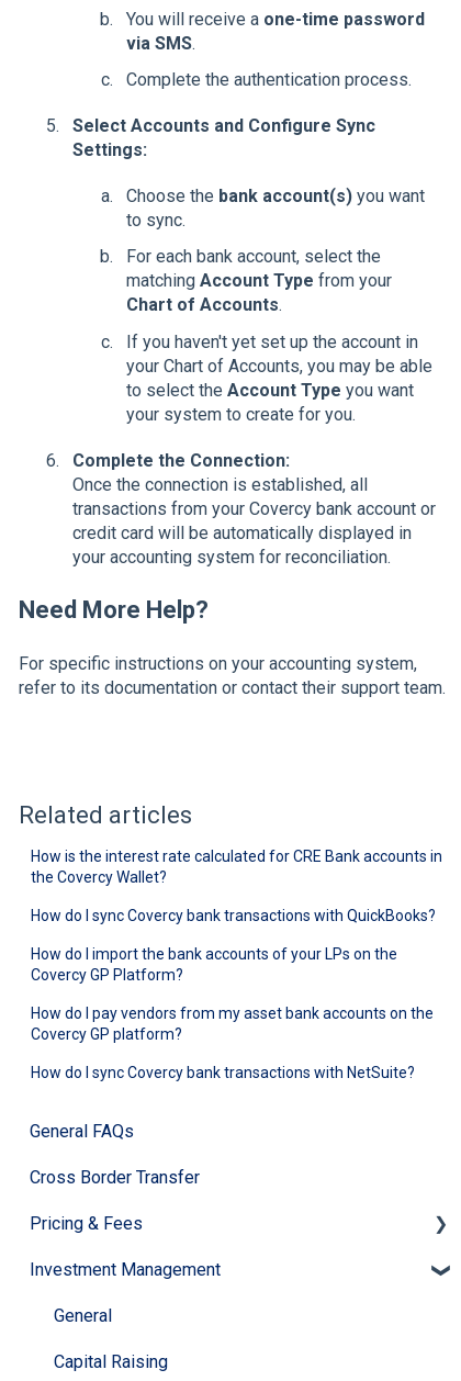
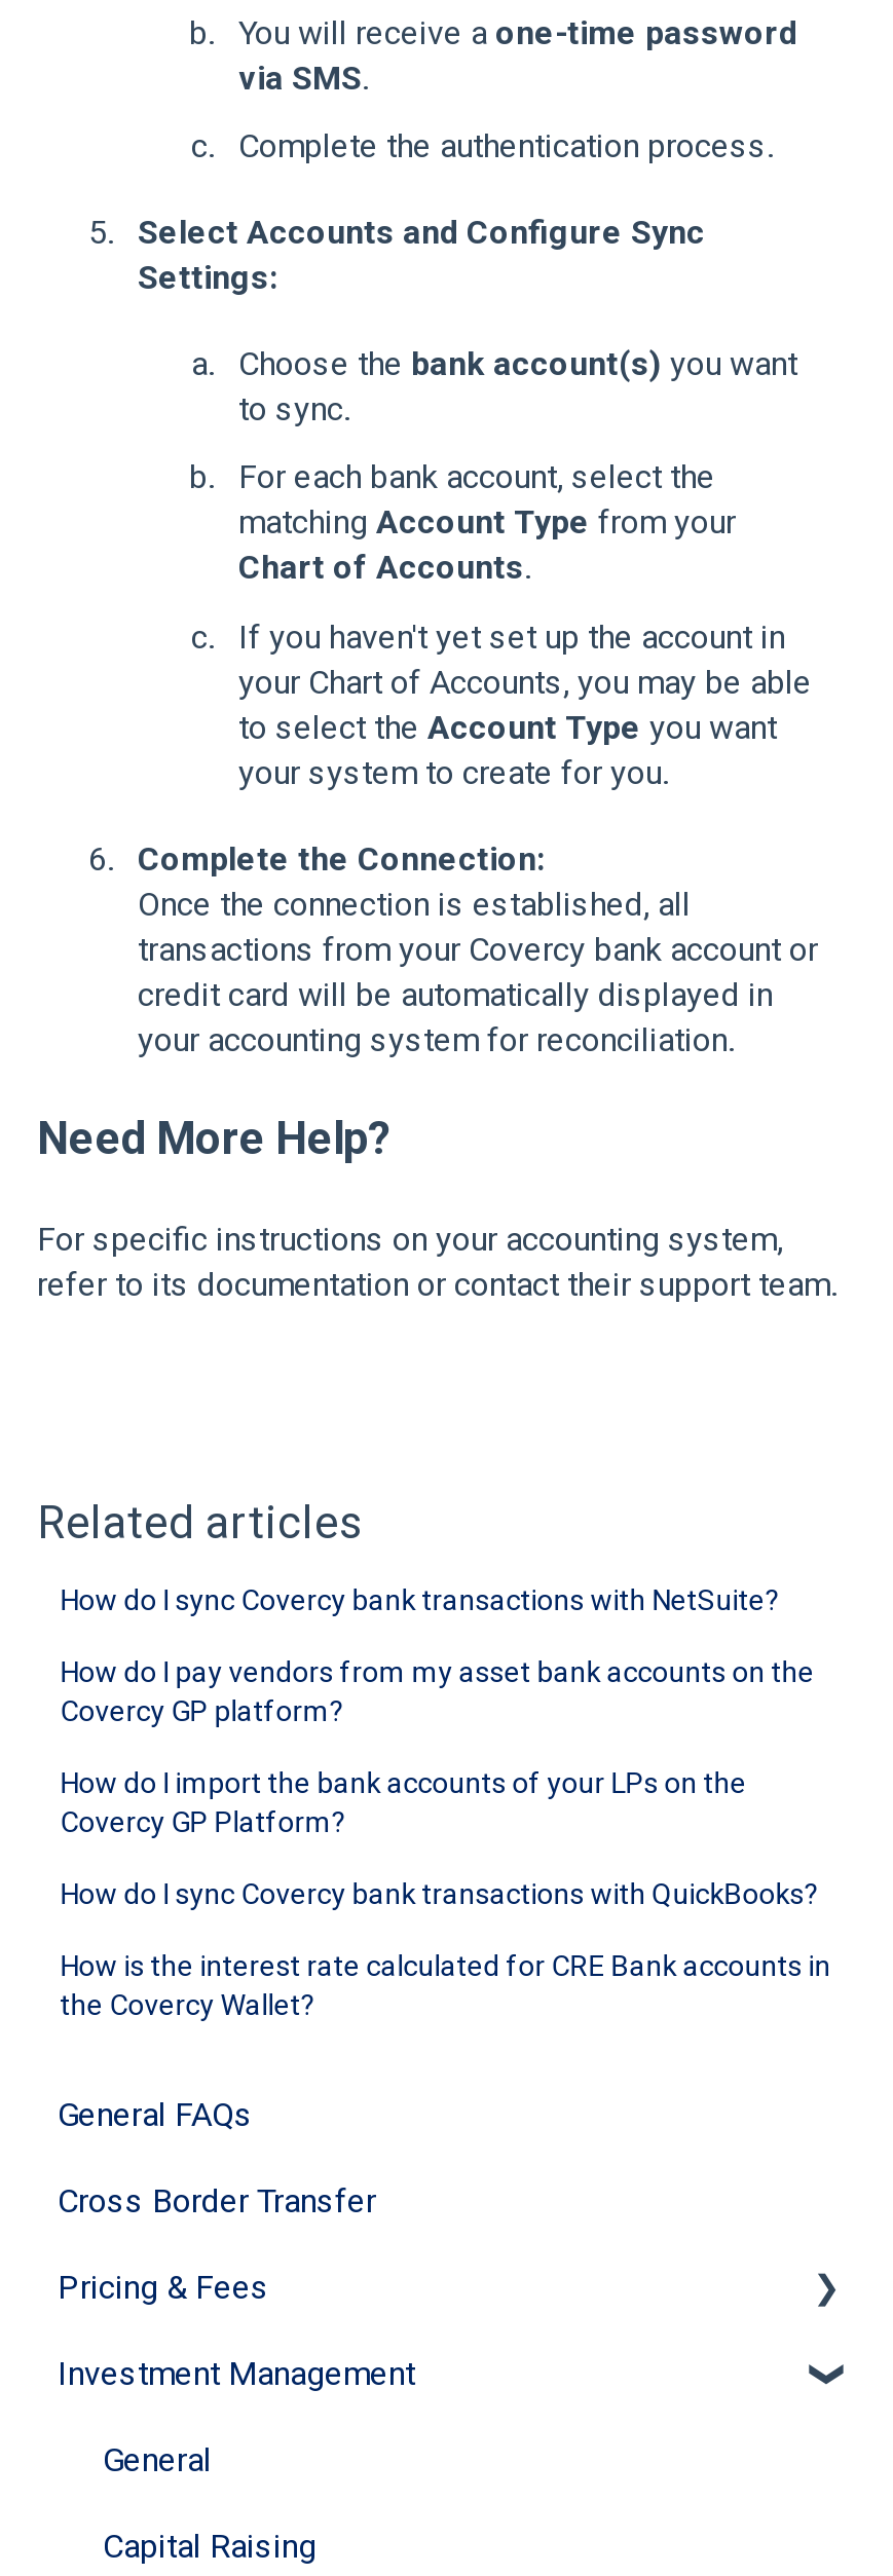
moved down: How is the interest rate calculated for CRE Bank accounts in | the Covercy Wallet?

moved up: How do I sync Covercy bank transactions with QuickBooks? | How do I import the bank accounts of your LPs on the | Covercy GP Platform? | How do I pay vendors from my asset bank accounts on the | Covercy GP platform? | How do I sync Covercy bank transactions with NetSuite?
